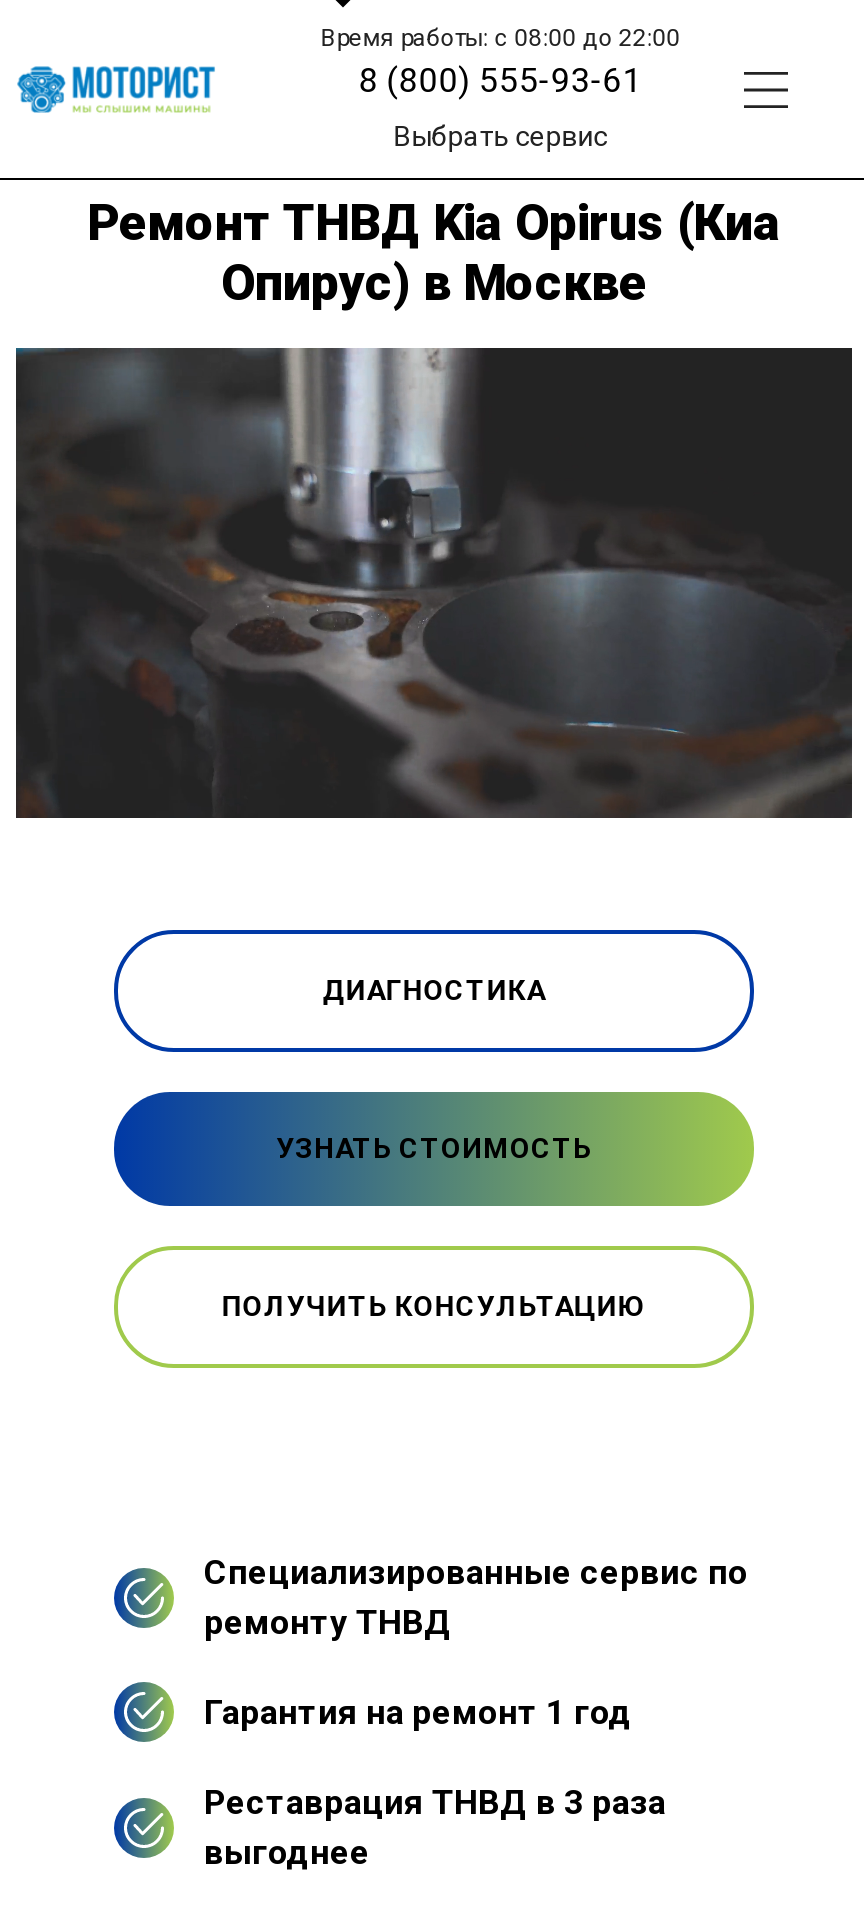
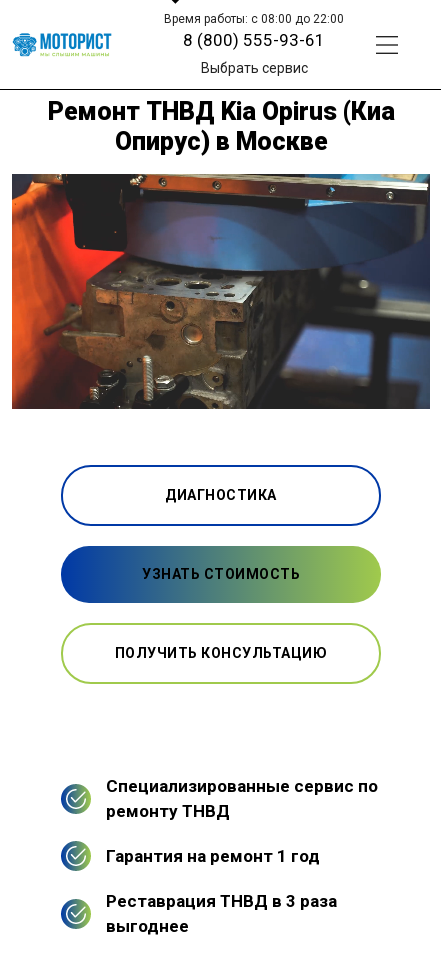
- [image]
+ [image]
